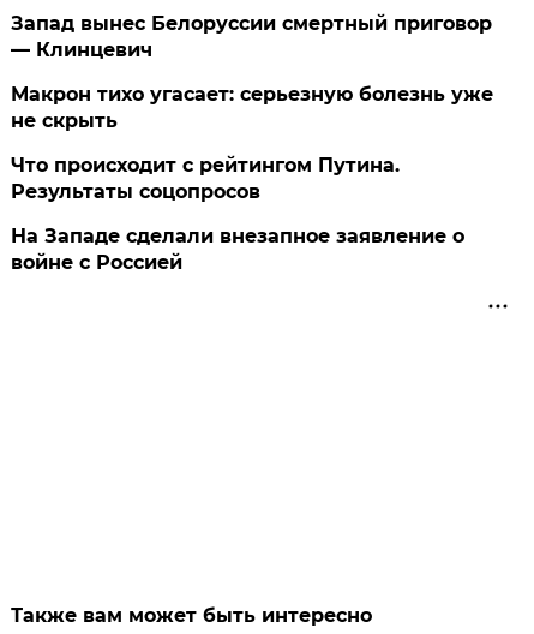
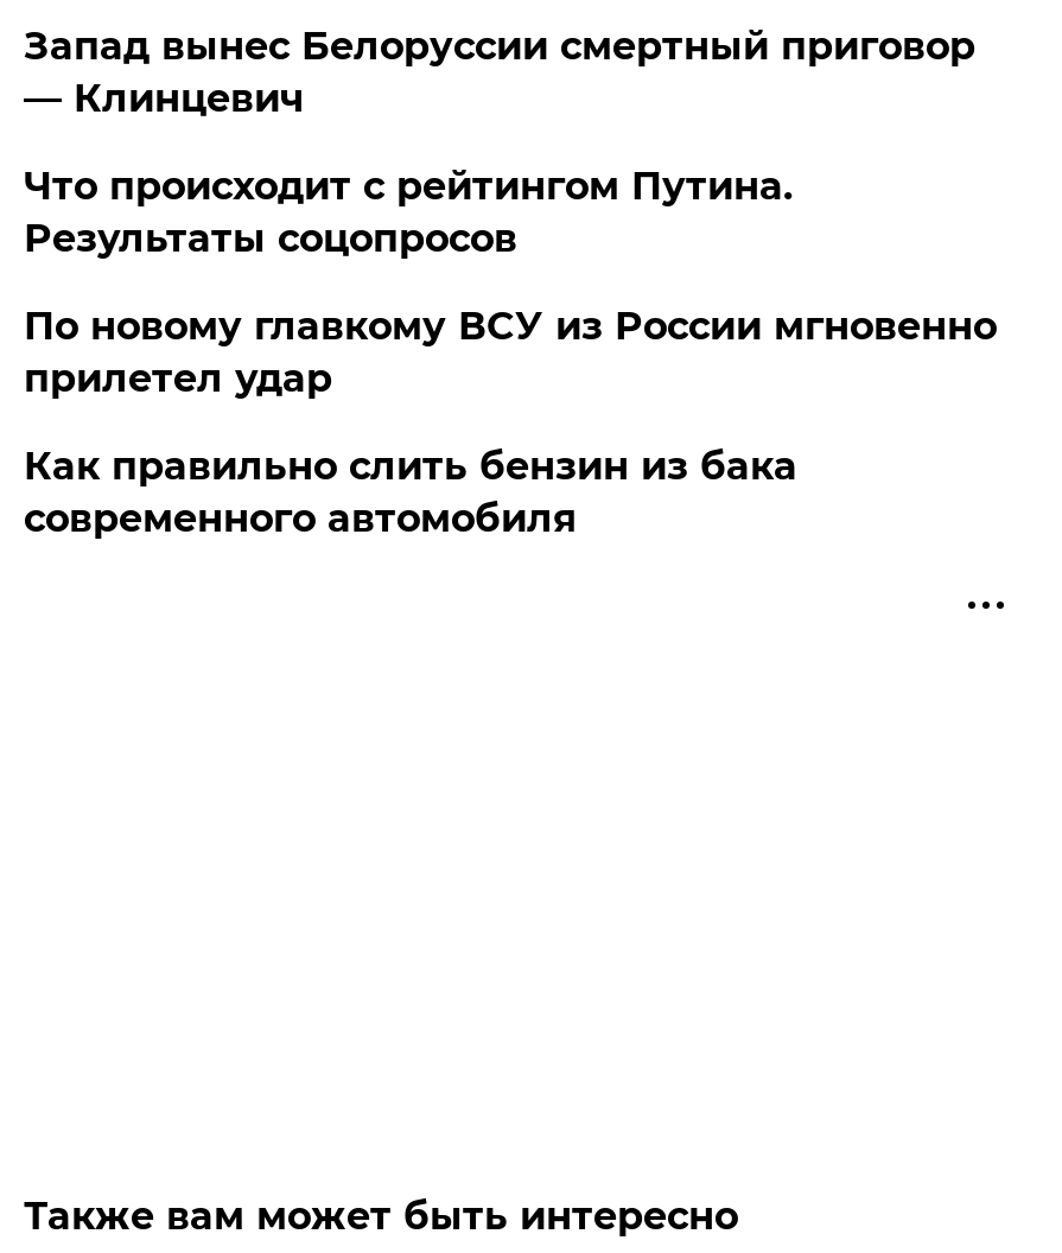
- Макрон тихо угасает: серьезную болезнь уже
- не скрыть

moved up: Что происходит с рейтингом Путина. | Результаты соцопросов

- На Западе сделали внезапное заявление о
- войне с Россией
+ По новому главкому ВСУ из России мгновенно
+ прилетел удар
+ Как правильно слить бензин из бака
+ современного автомобиля
